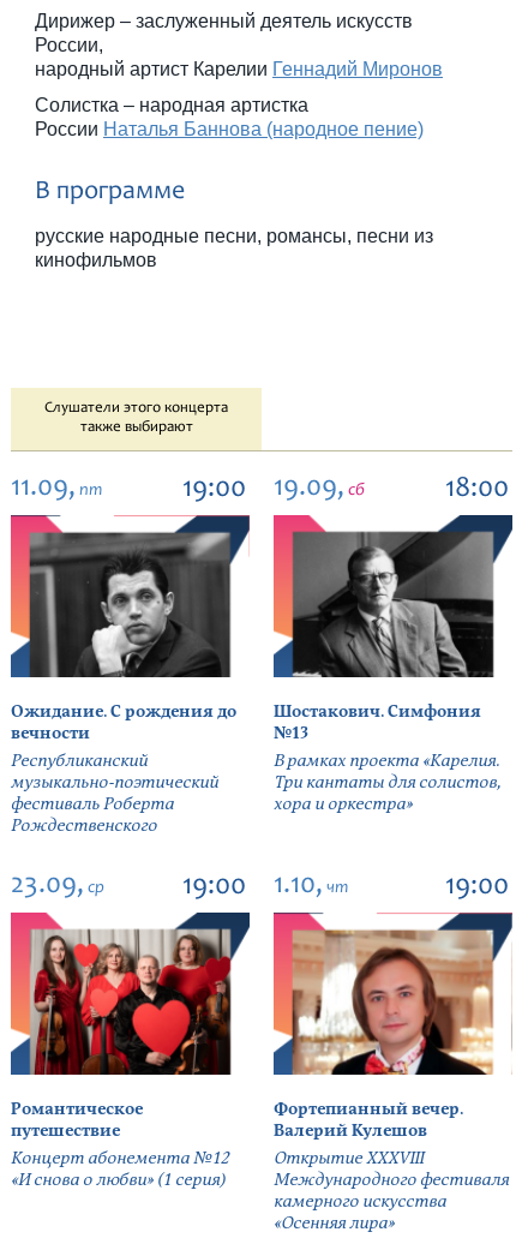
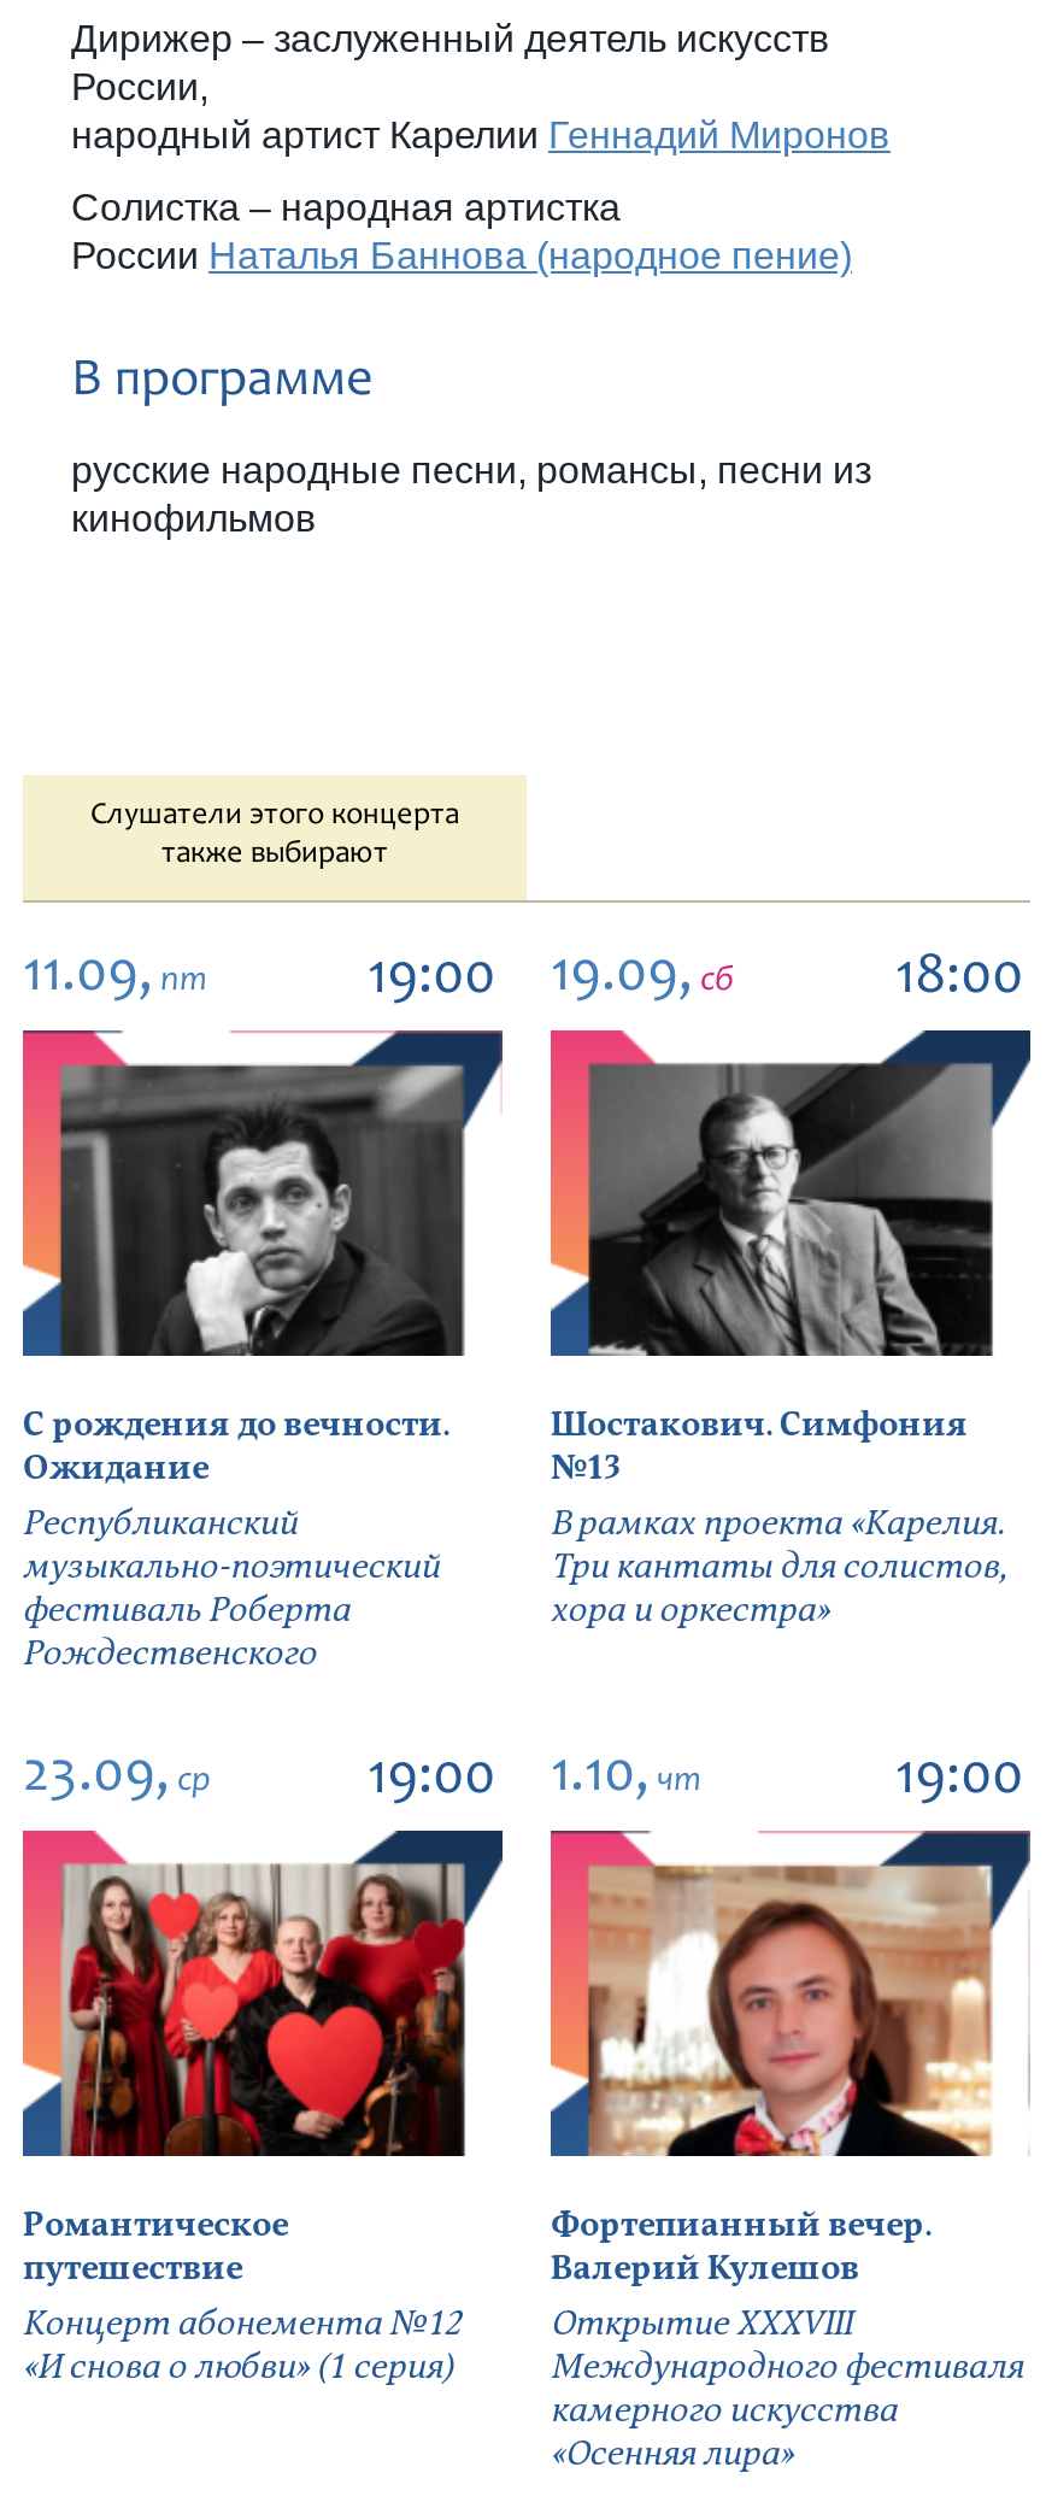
- Ожидание. С рождения до
- вечности
+ С рождения до вечности.
+ Ожидание
